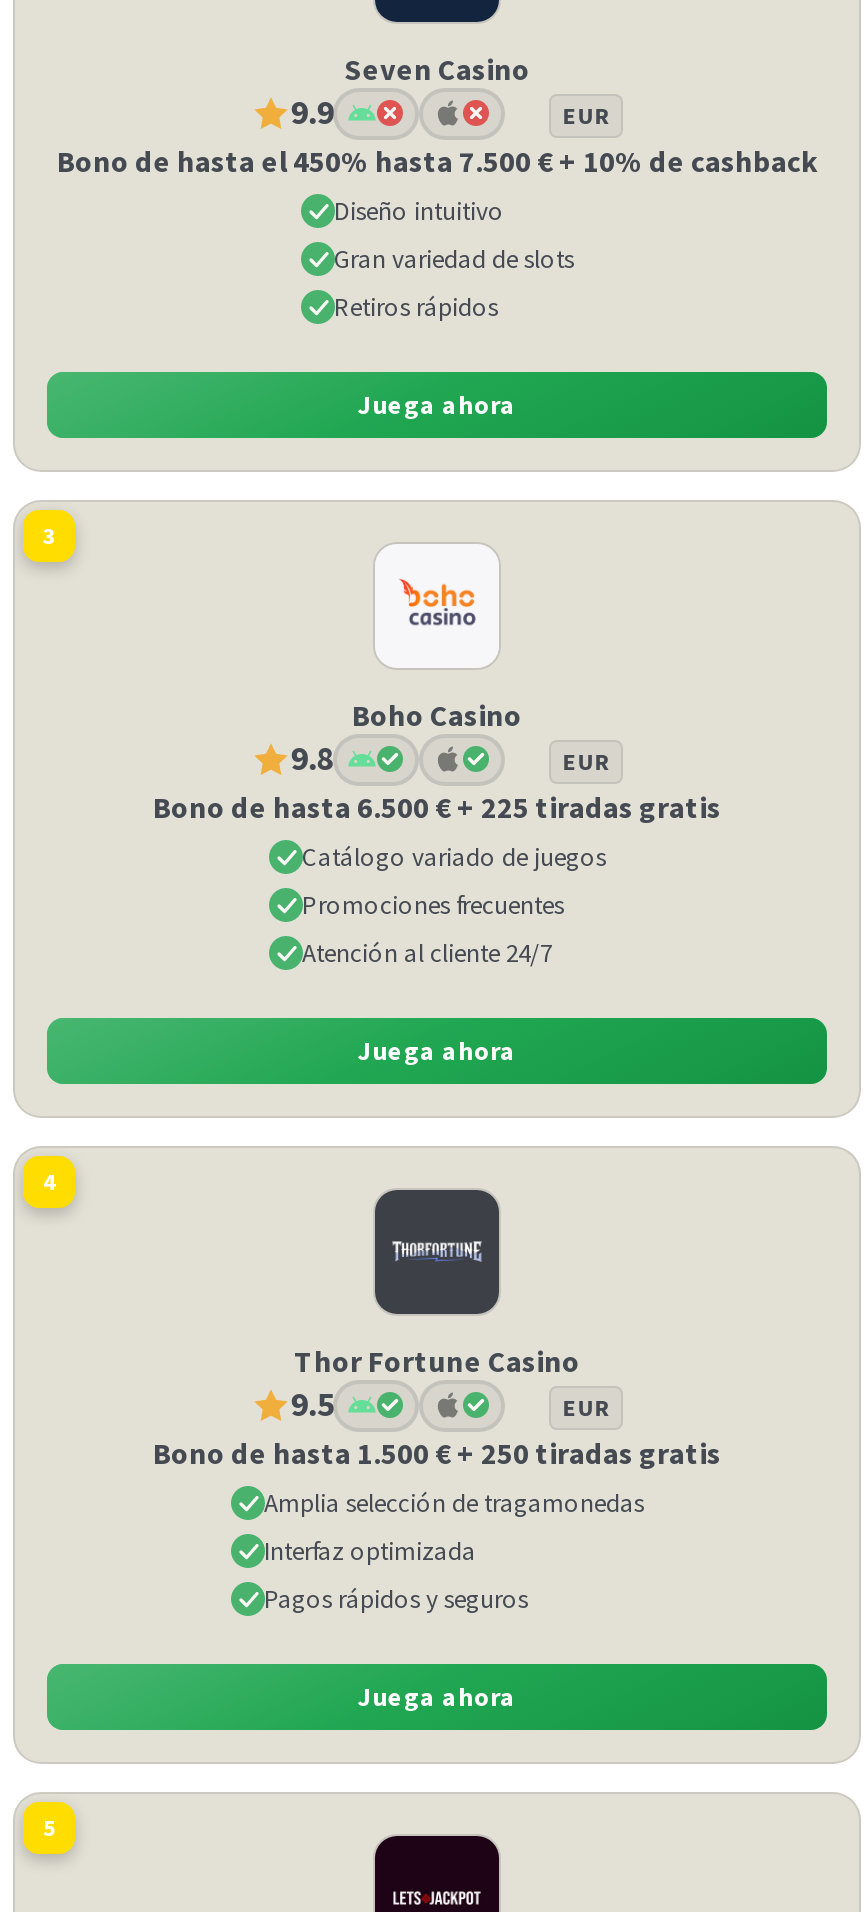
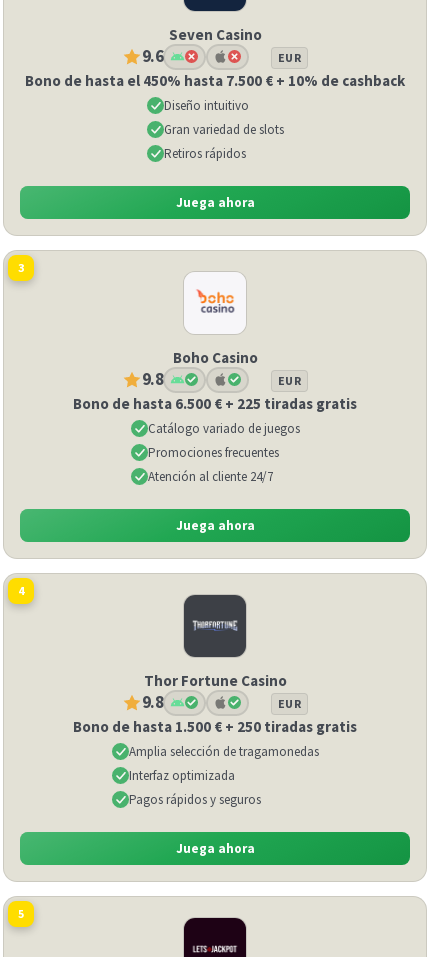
- 9.9
+ 9.6

- 9.5
+ 9.8
